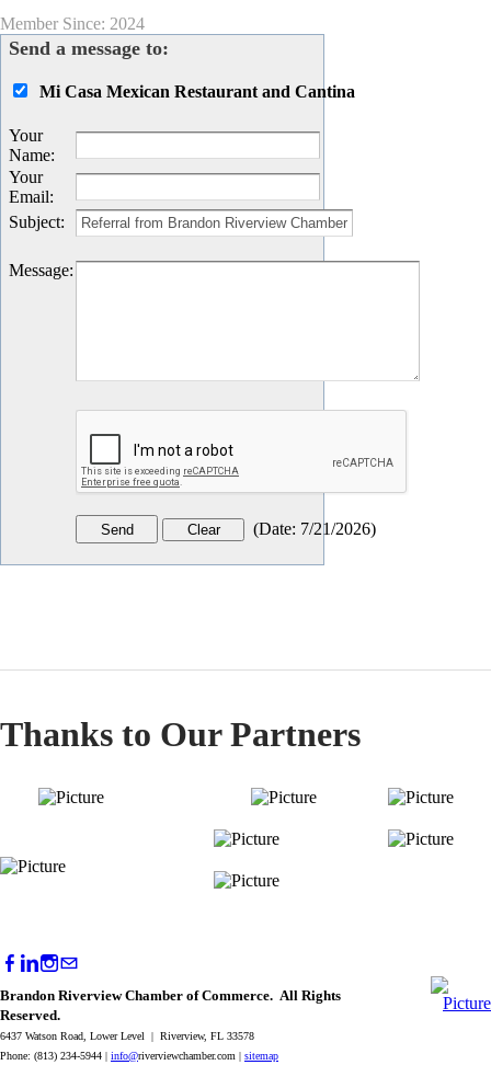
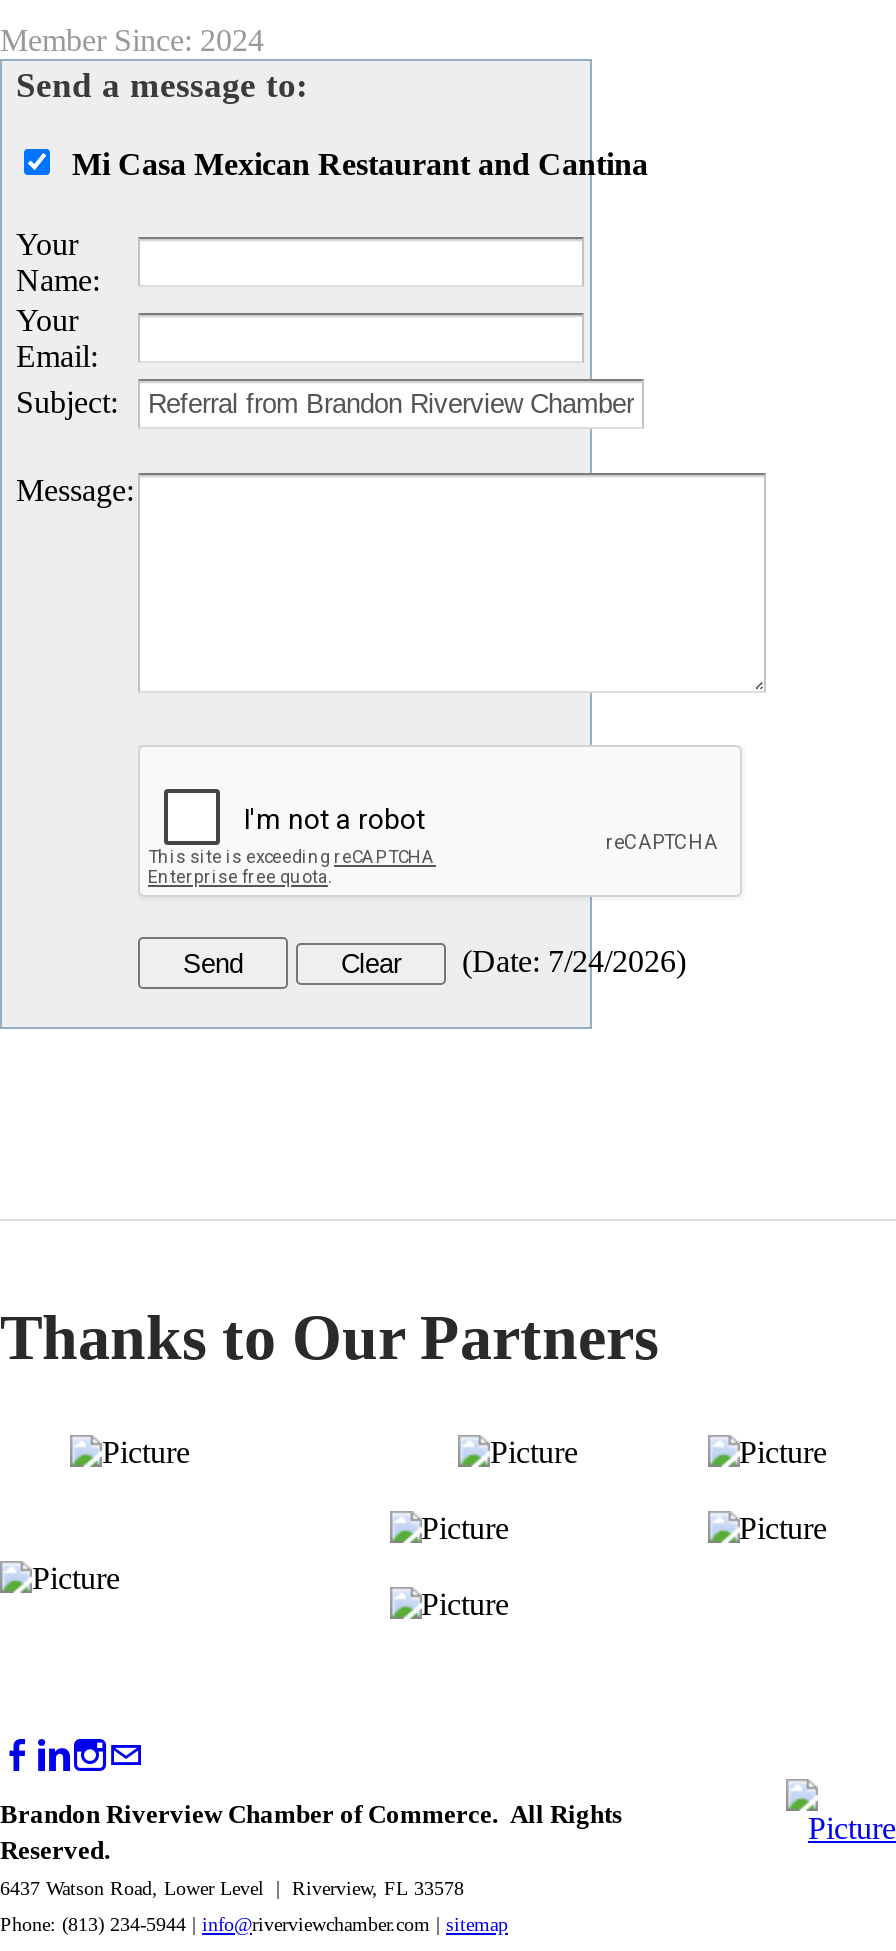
- (Date: 7/21/2026)
+ (Date: 7/24/2026)
